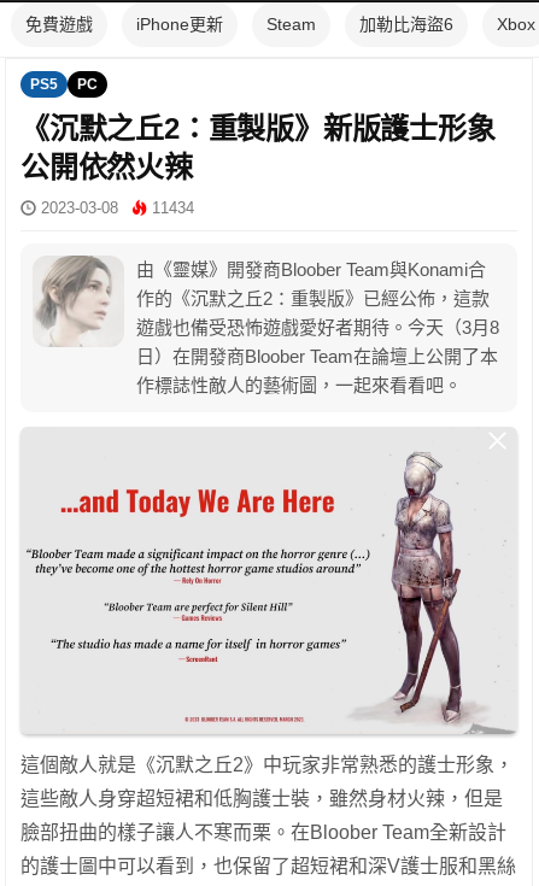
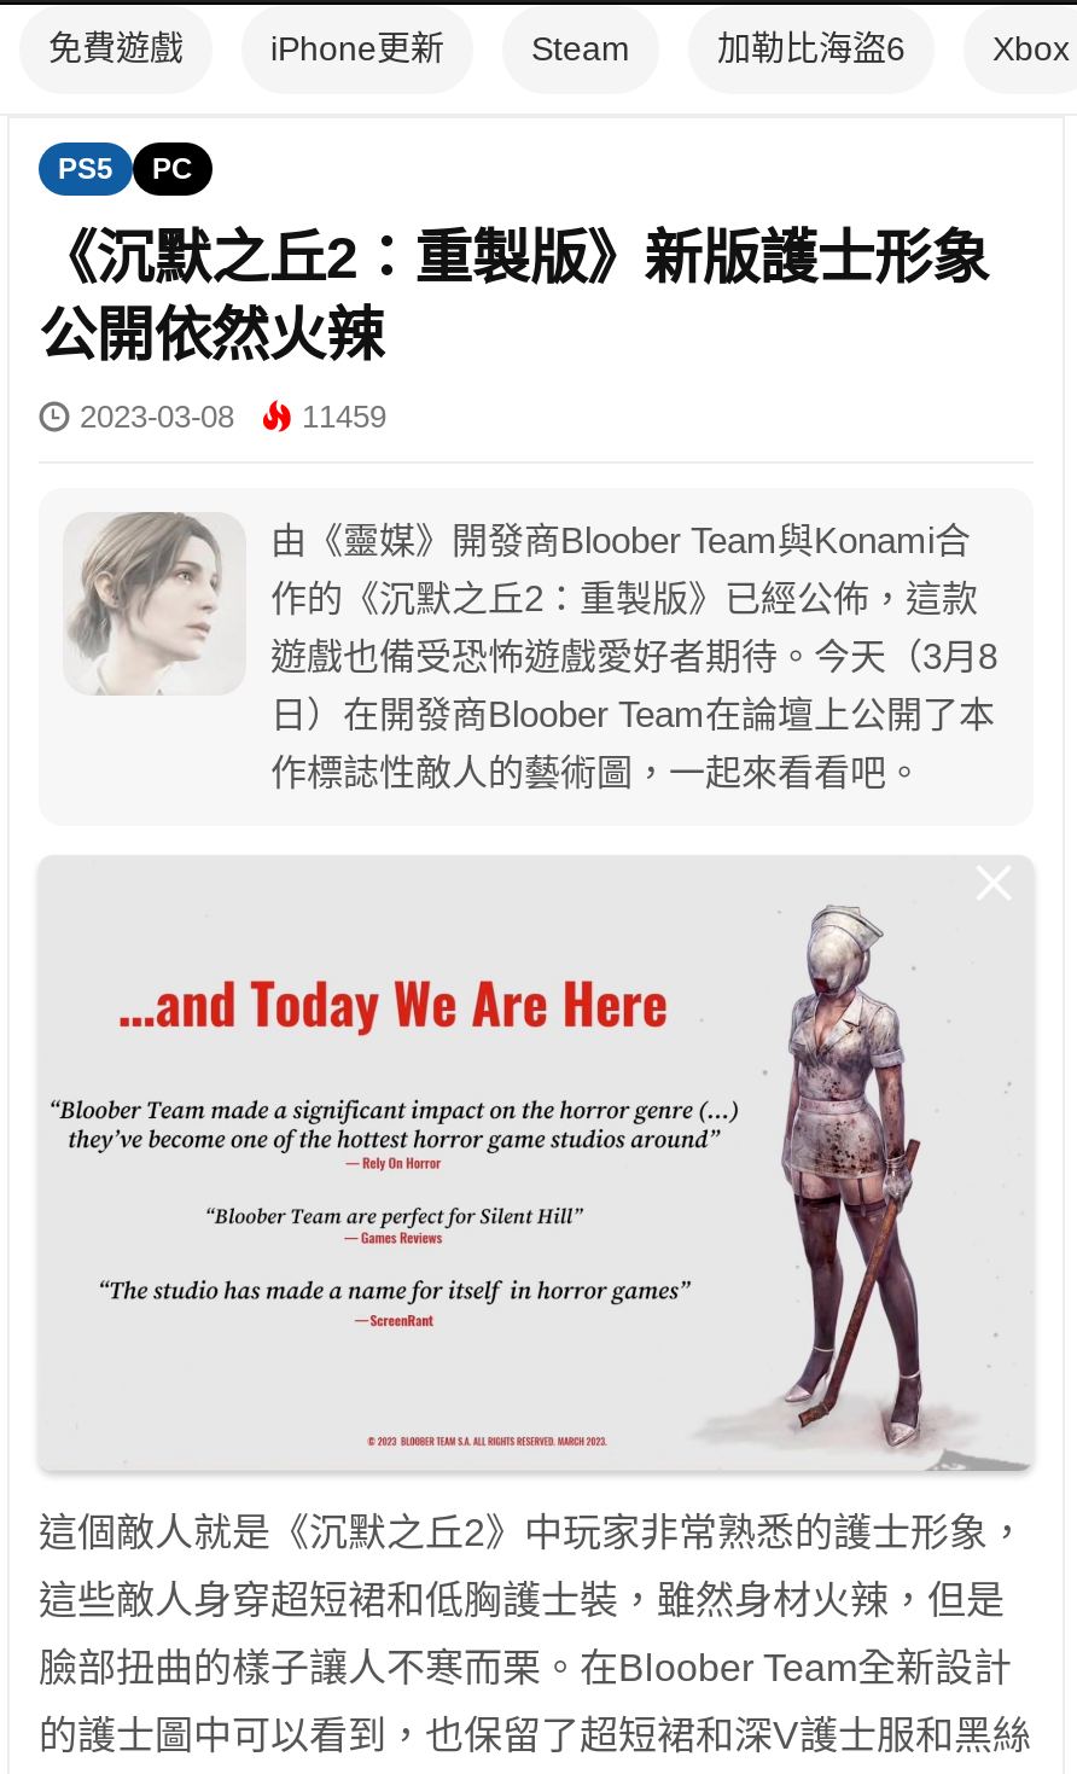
- 2023-03-08 11434
+ 2023-03-08 11459
